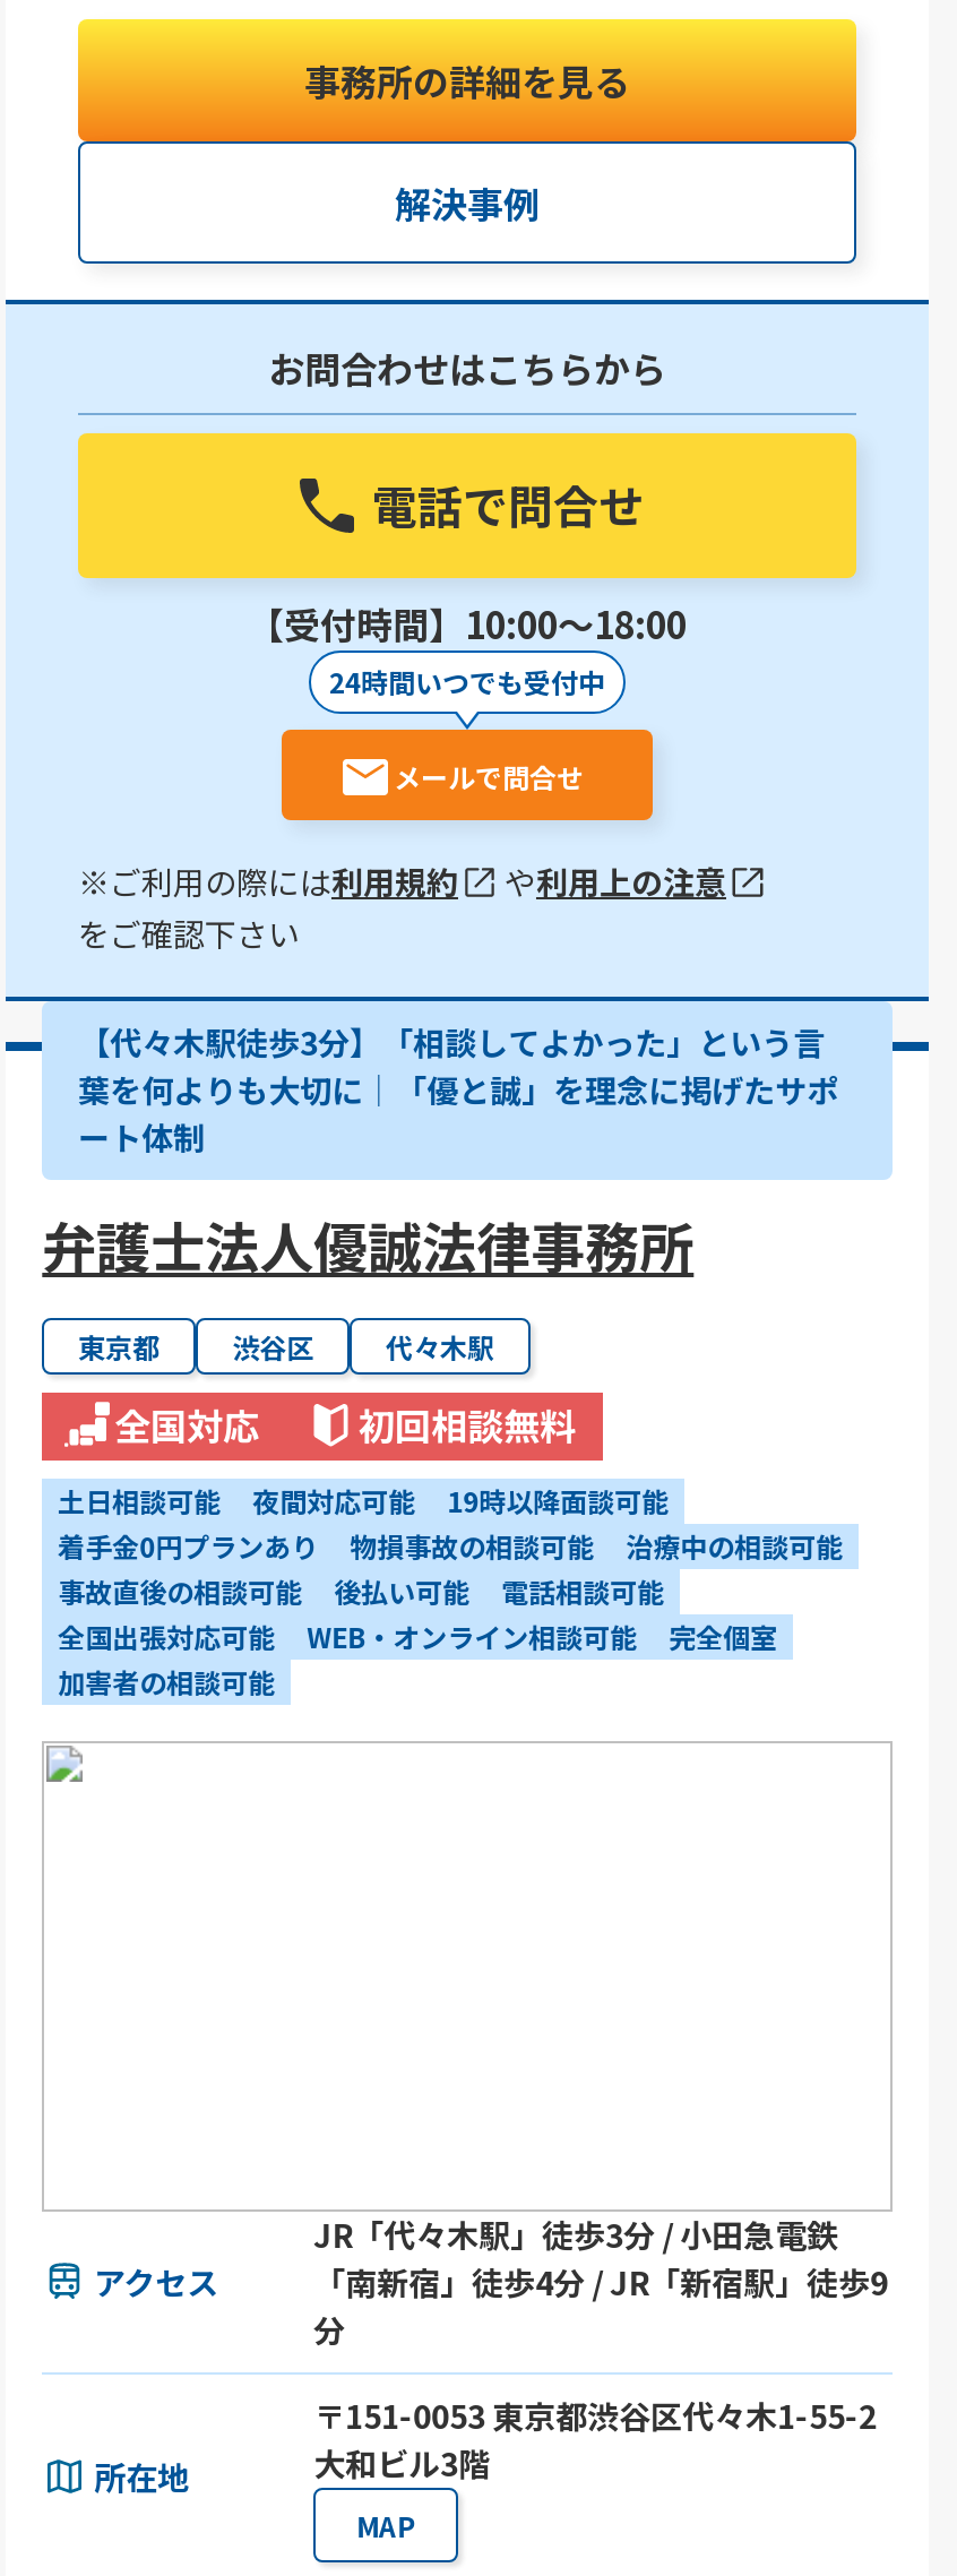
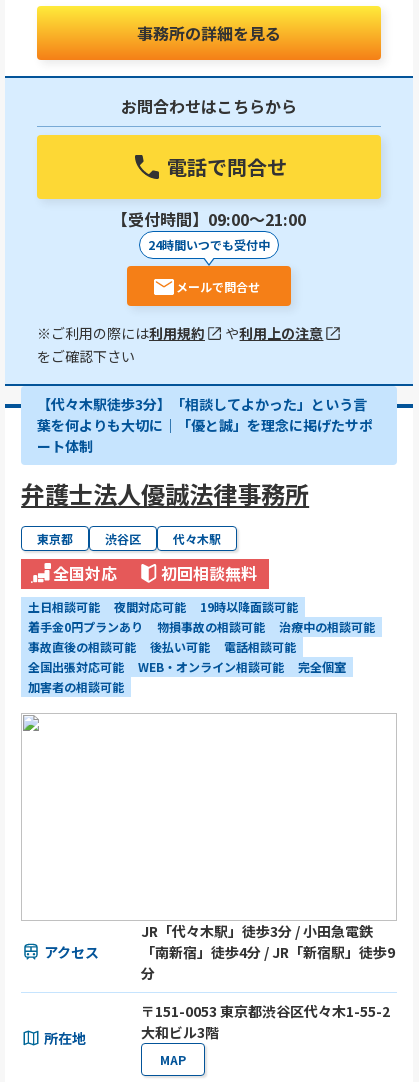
- 解決事例

- 【受付時間】10:00〜18:00
+ 【受付時間】09:00〜21:00
